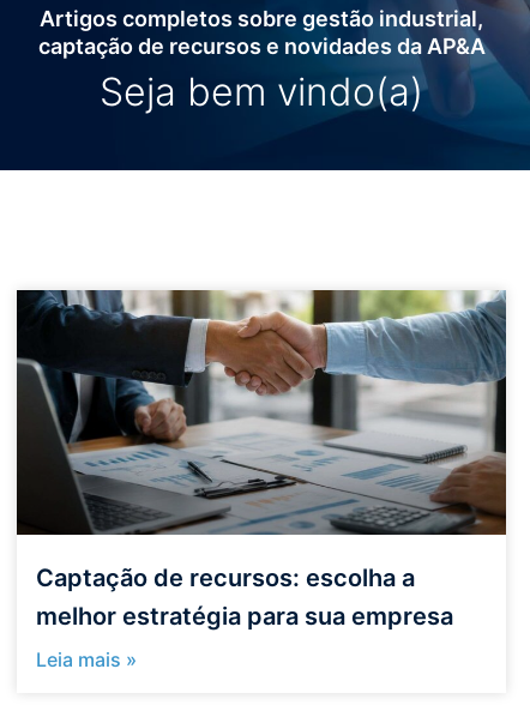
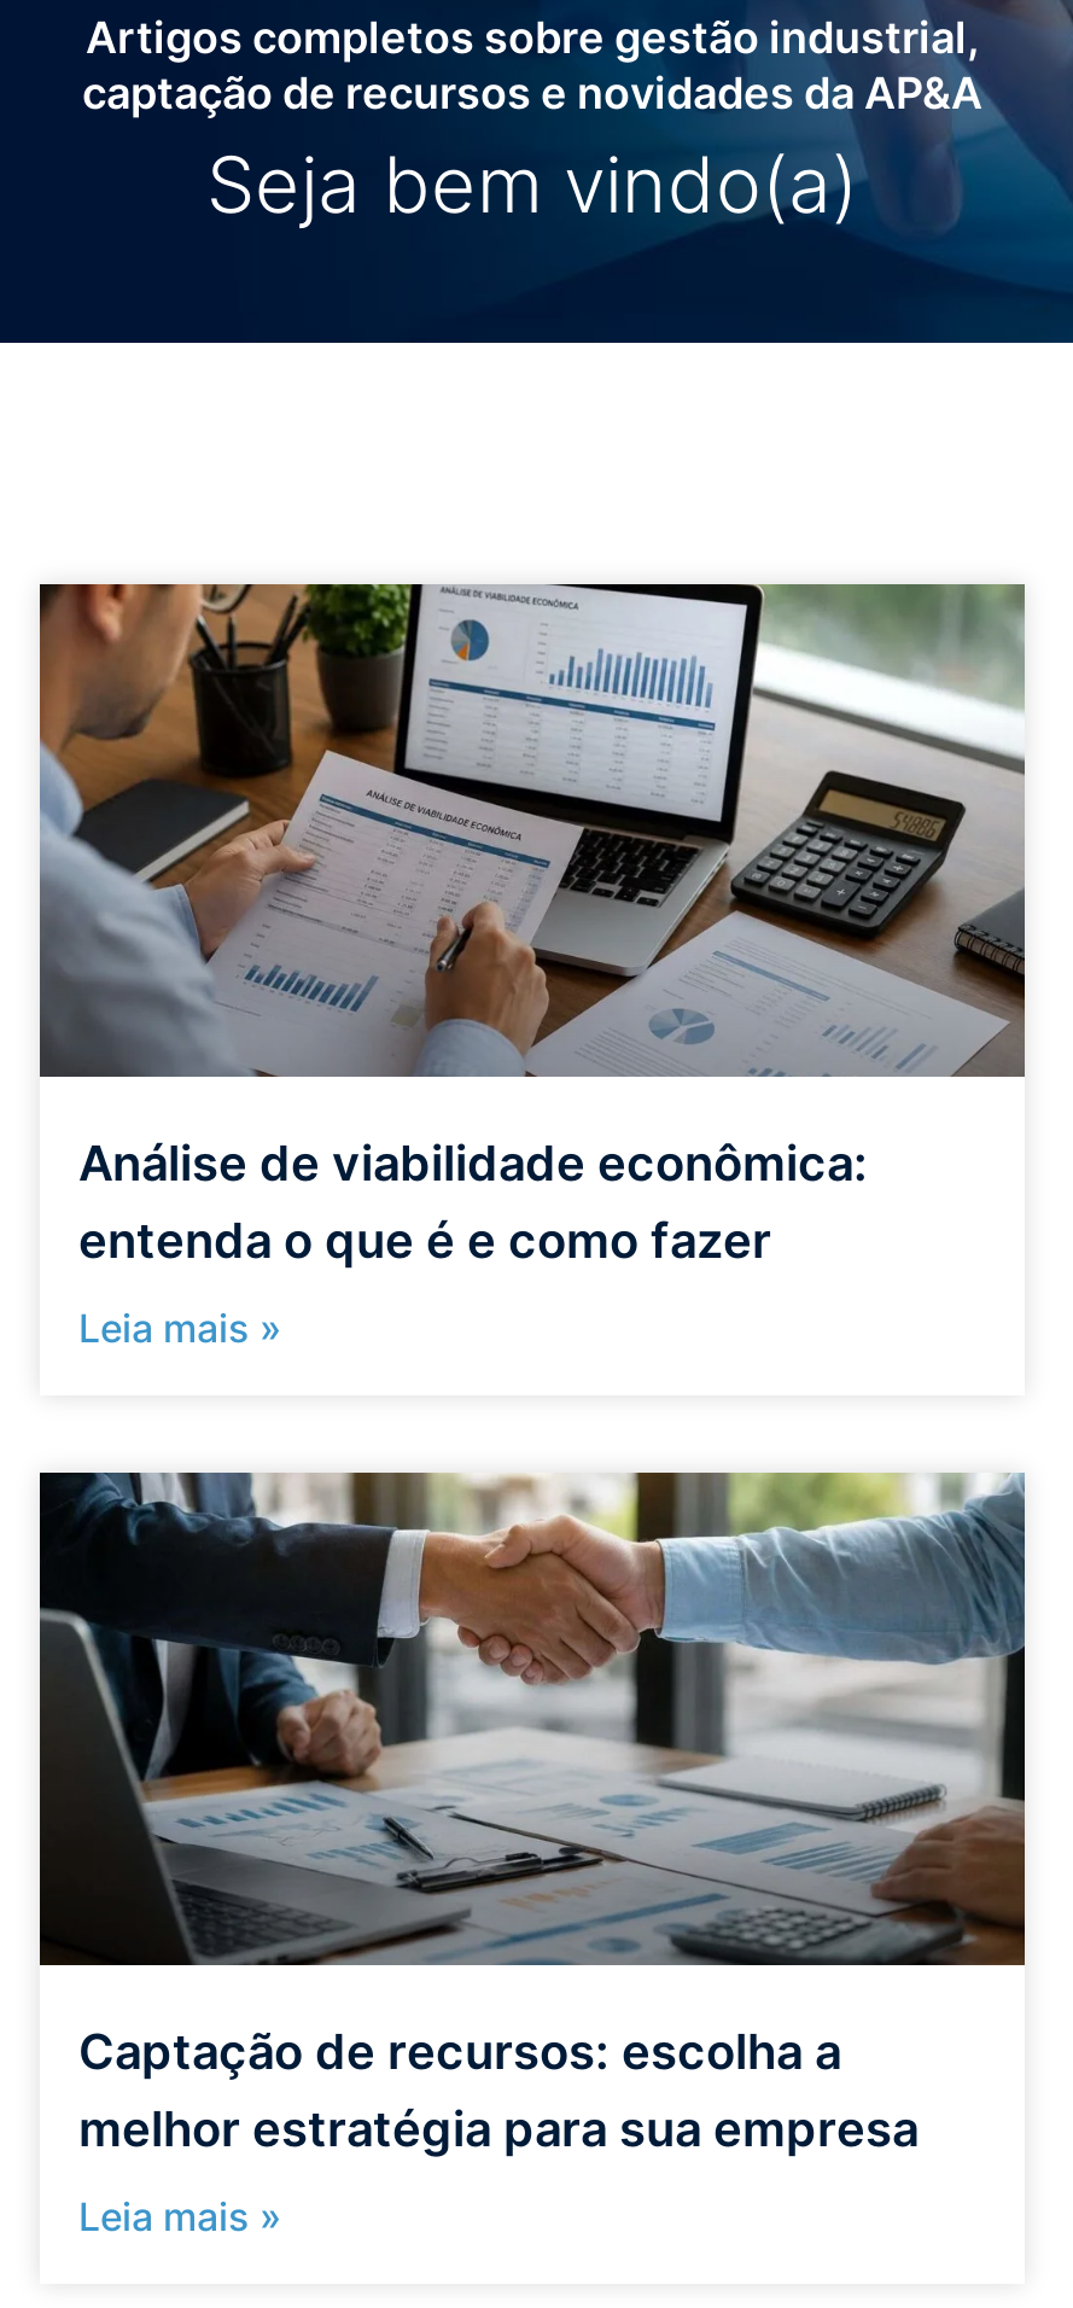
+ [image]
+ Análise de viabilidade econômica:
+ entenda o que é e como fazer
+ Leia mais »
